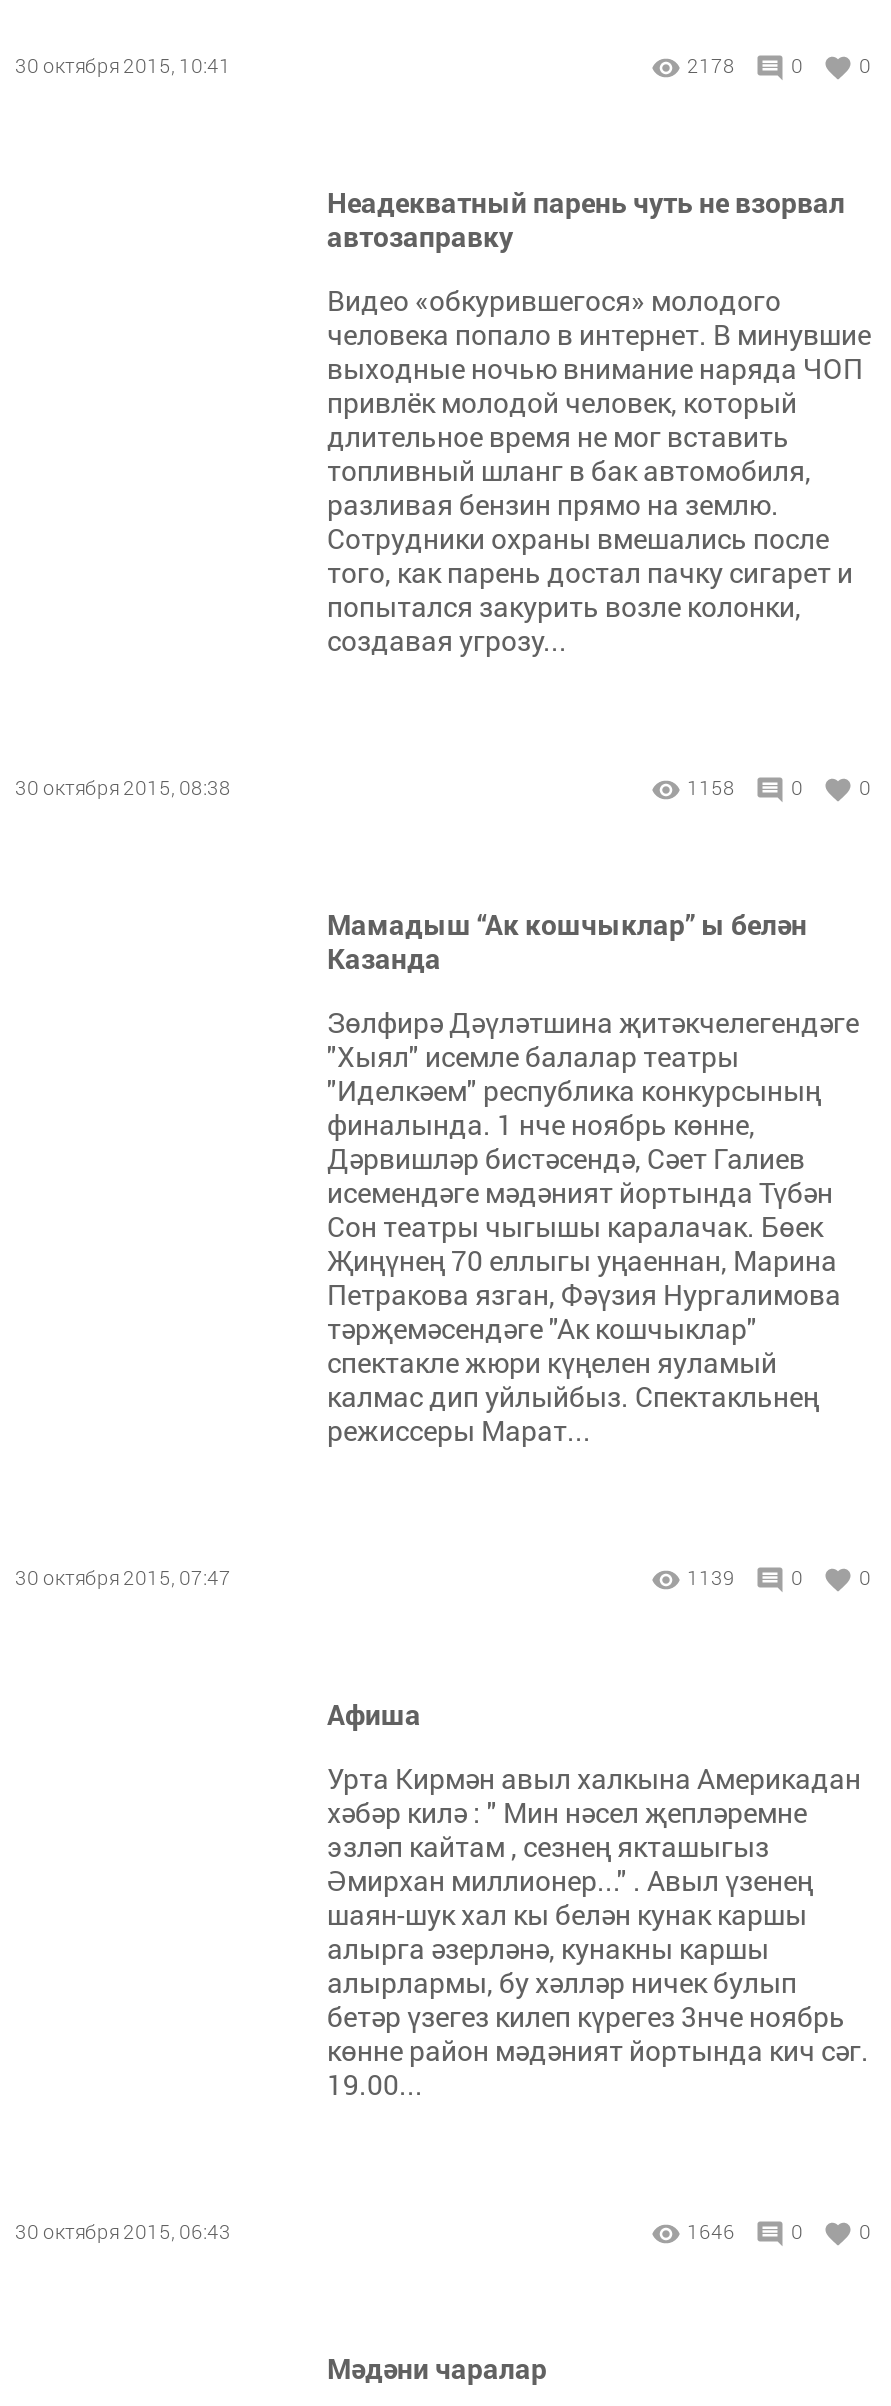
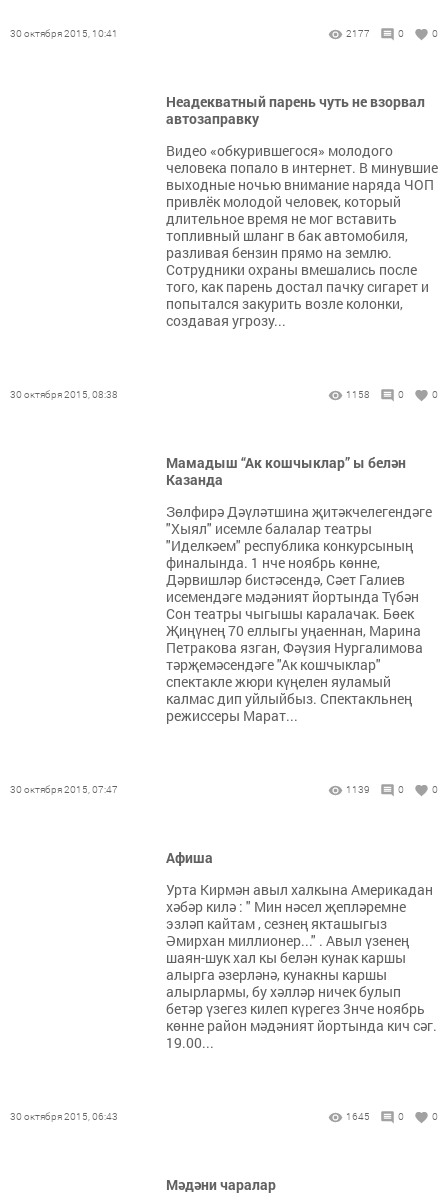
- 2178
+ 2177

- 1646
+ 1645
